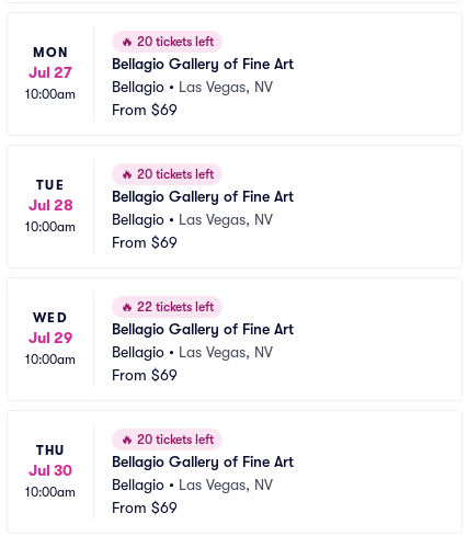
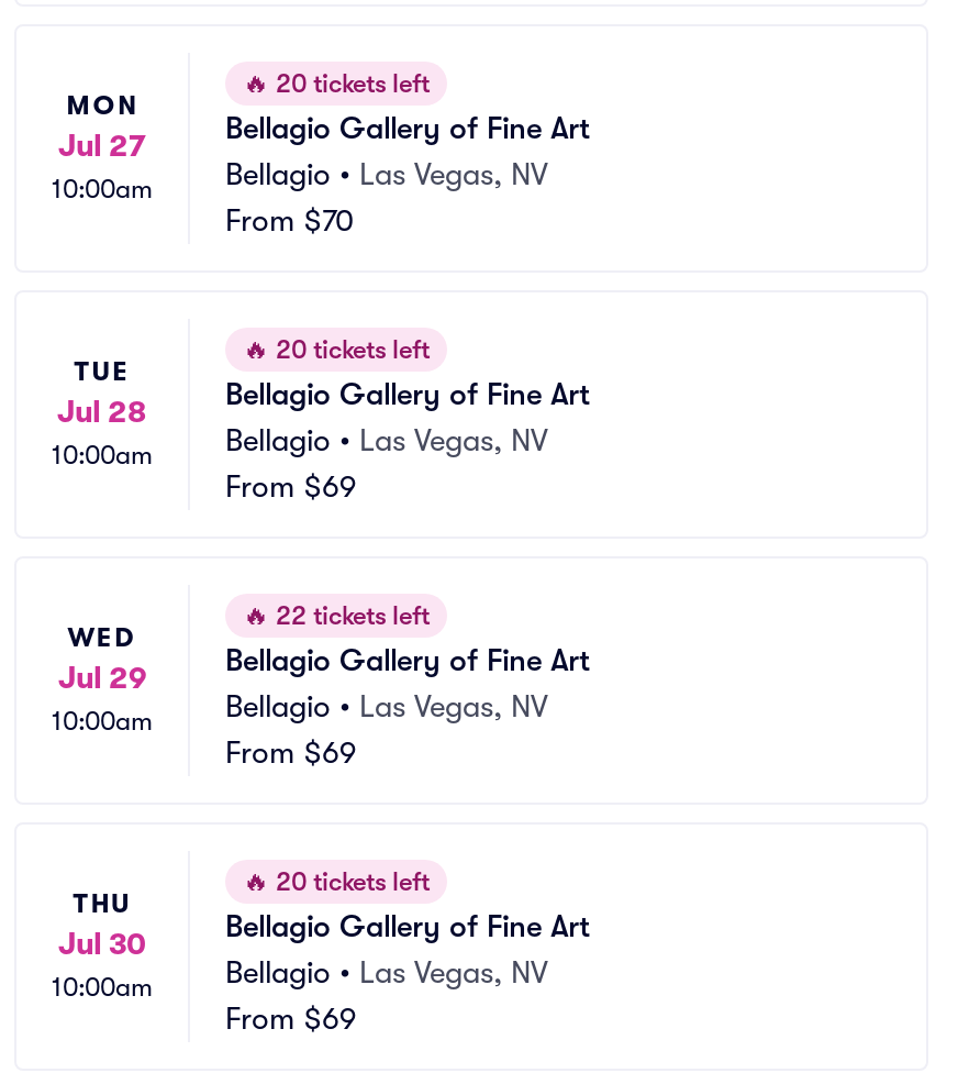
- From $69
+ From $70
